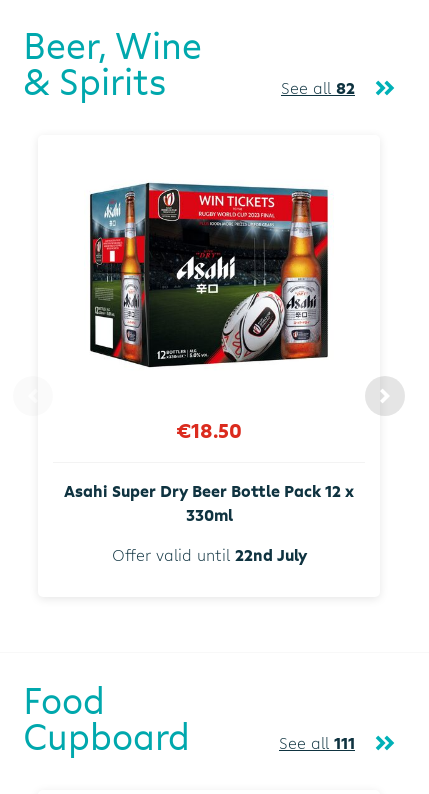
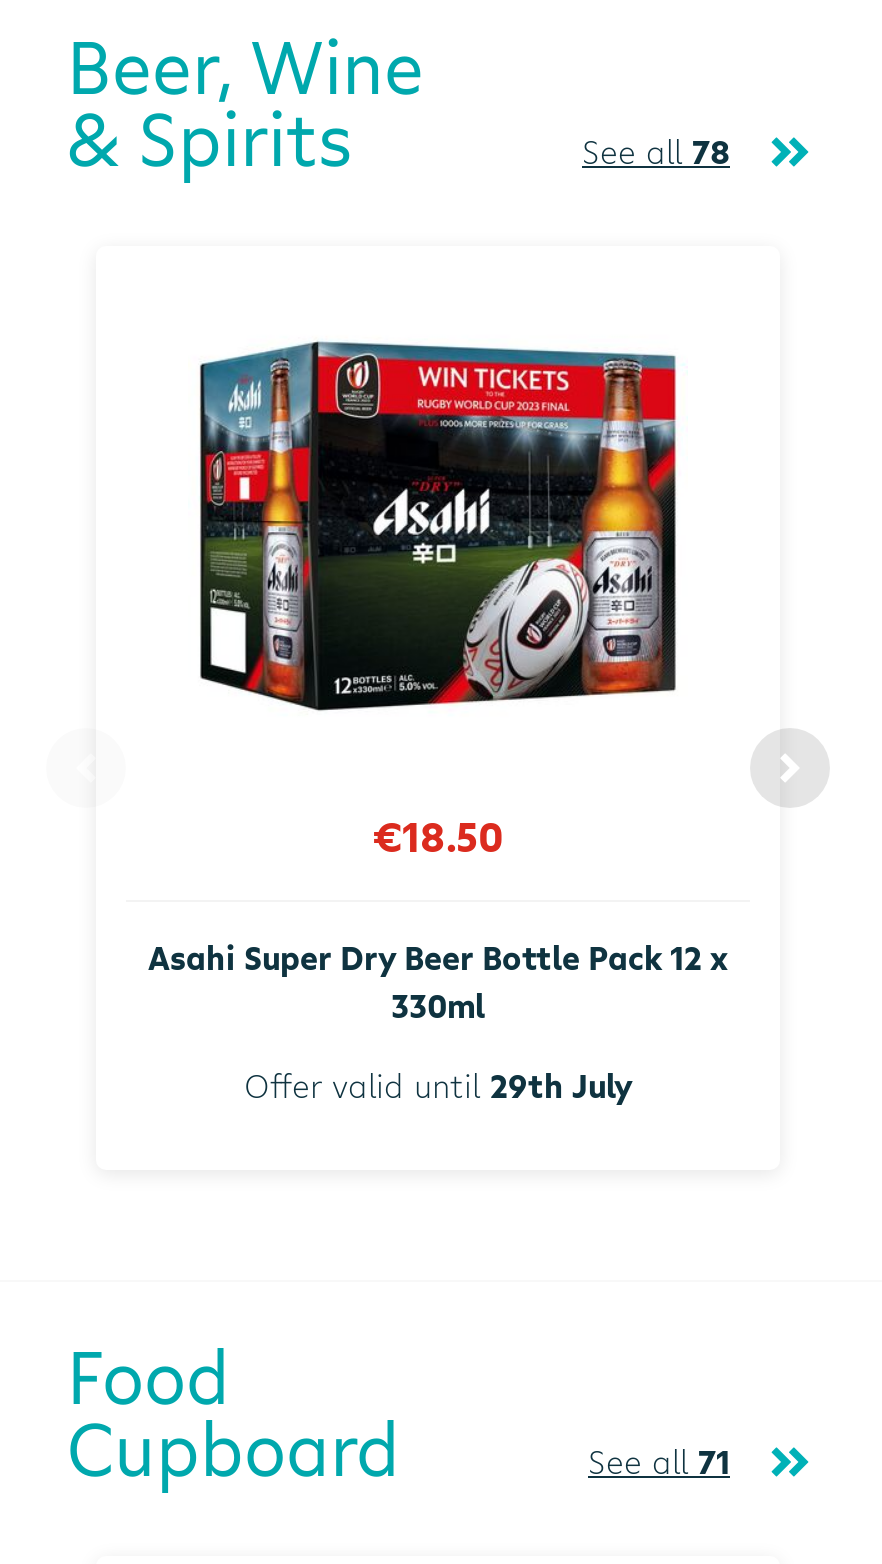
- See all 82
+ See all 78

- Offer valid until 22nd July
+ Offer valid until 29th July

- See all 111
+ See all 71
